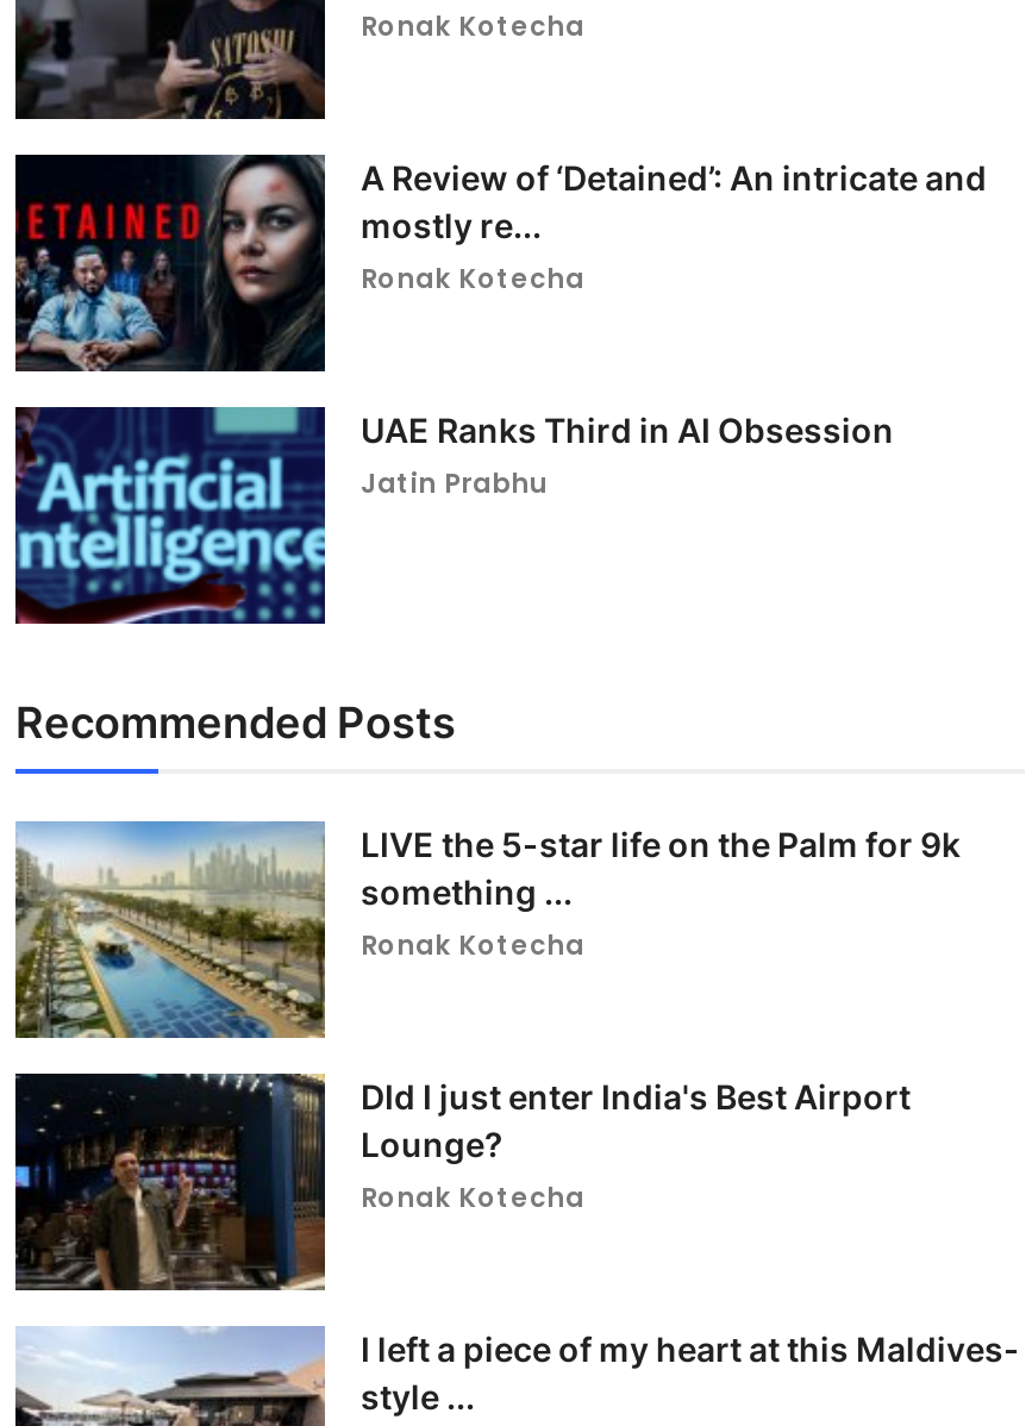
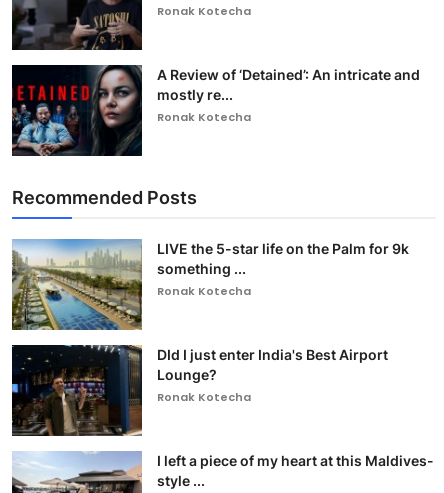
- [image]
- UAE Ranks Third in AI Obsession
- Jatin Prabhu
